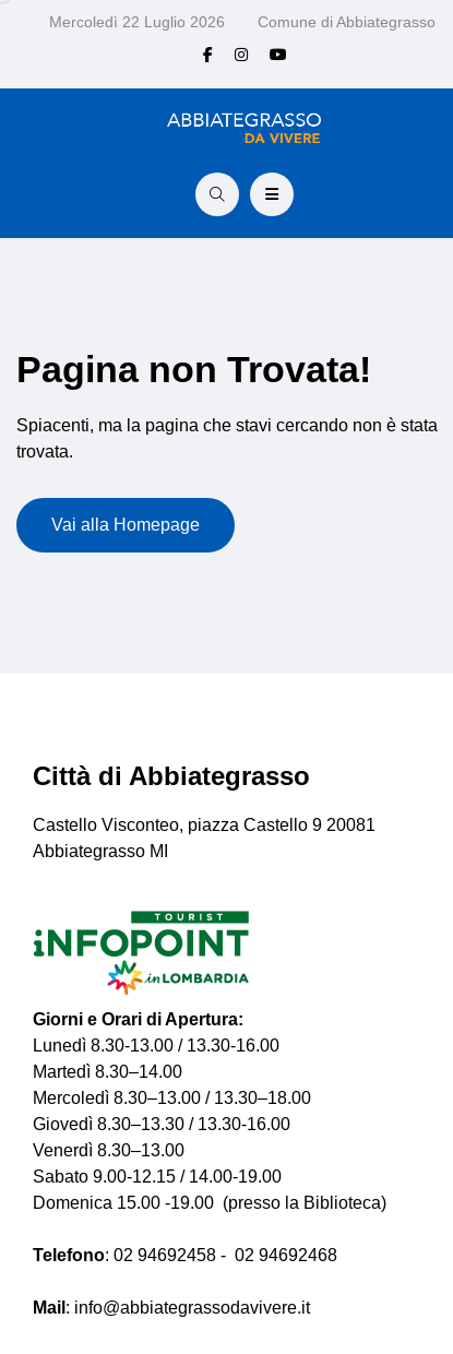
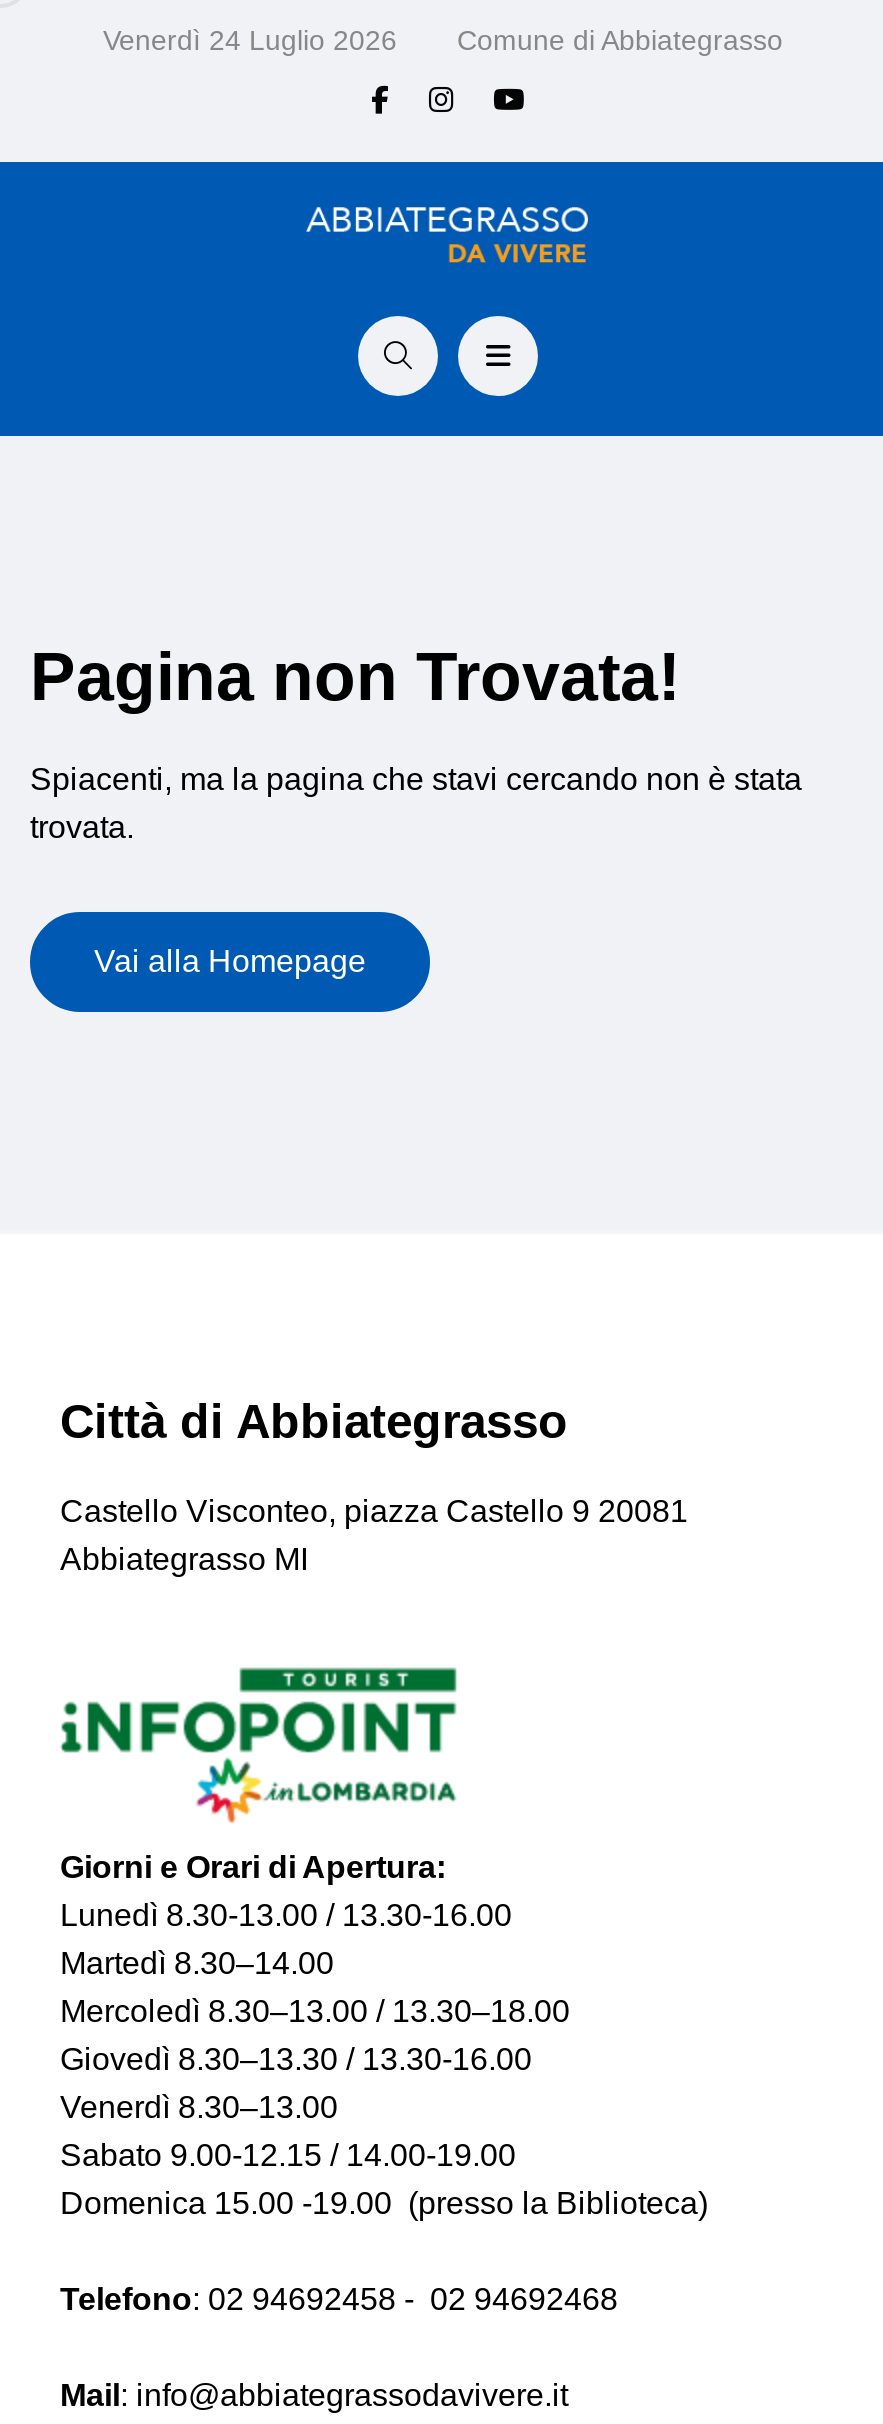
- Mercoledì 22 Luglio 2026
+ Venerdì 24 Luglio 2026
